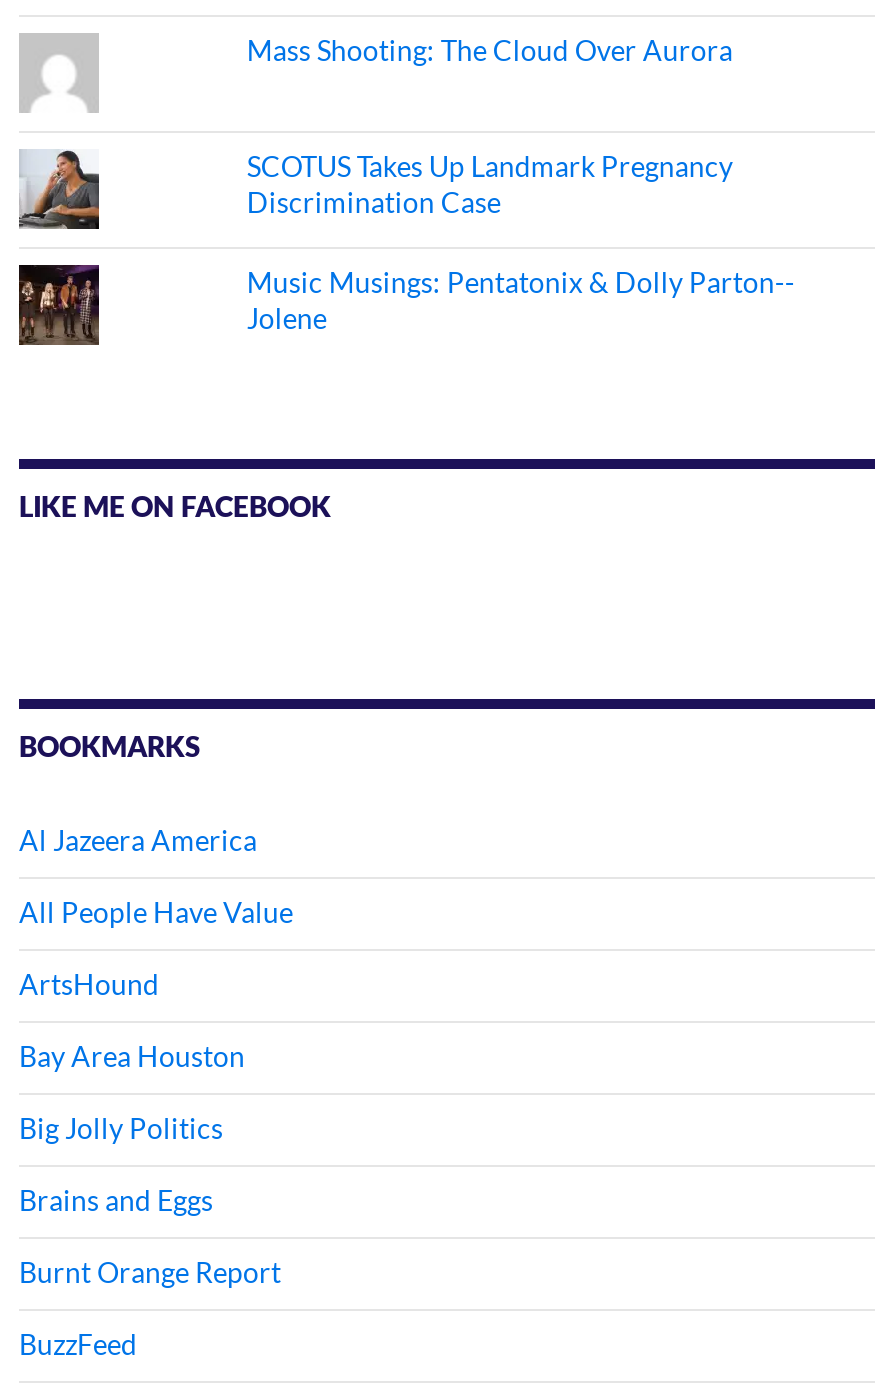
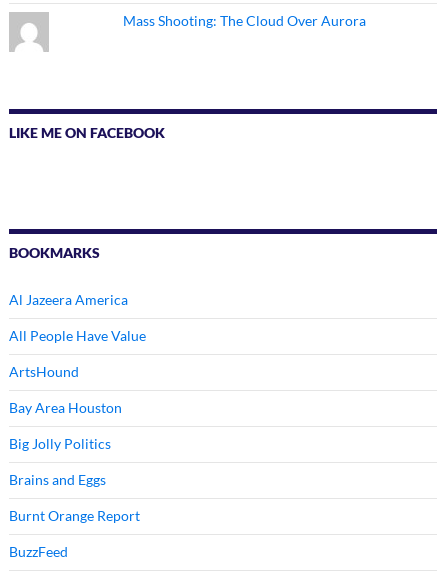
- [image]

- SCOTUS Takes Up Landmark Pregnancy
- Discrimination Case
- Music Musings: Pentatonix & Dolly Parton--
- Jolene

- [image]
